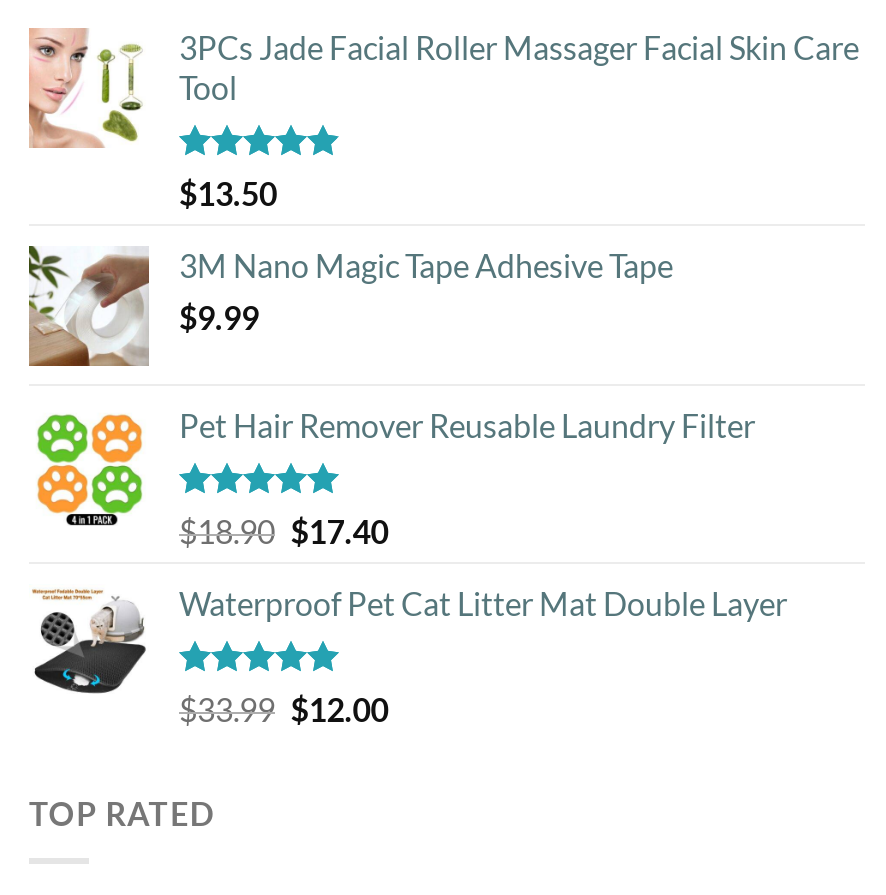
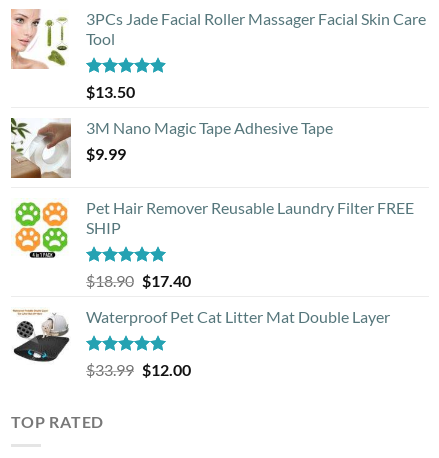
- Pet Hair Remover Reusable Laundry Filter
+ Pet Hair Remover Reusable Laundry Filter FREE
+ SHIP
